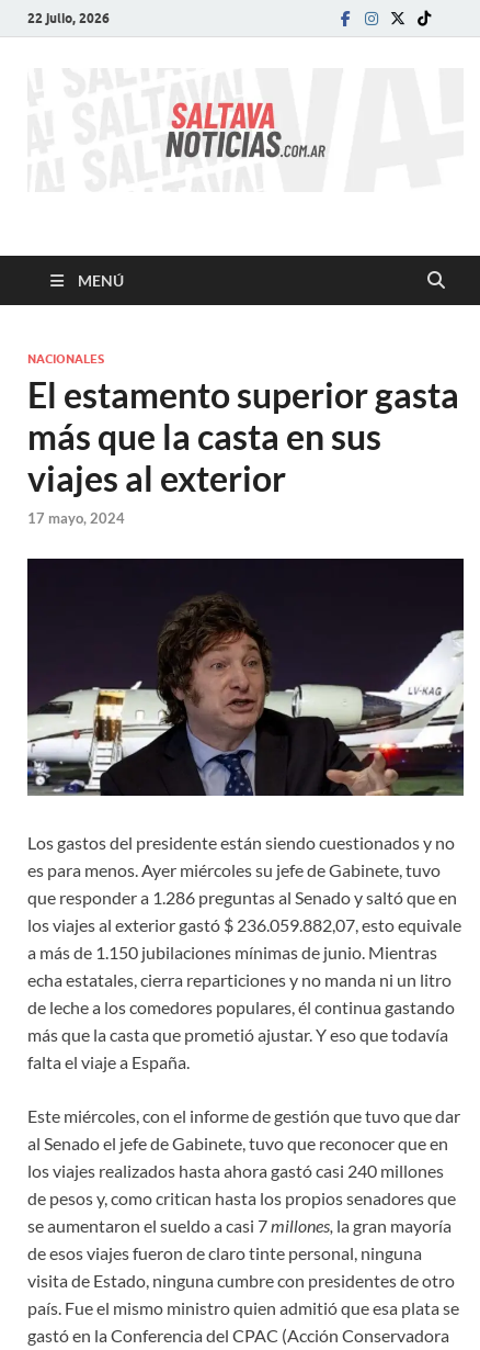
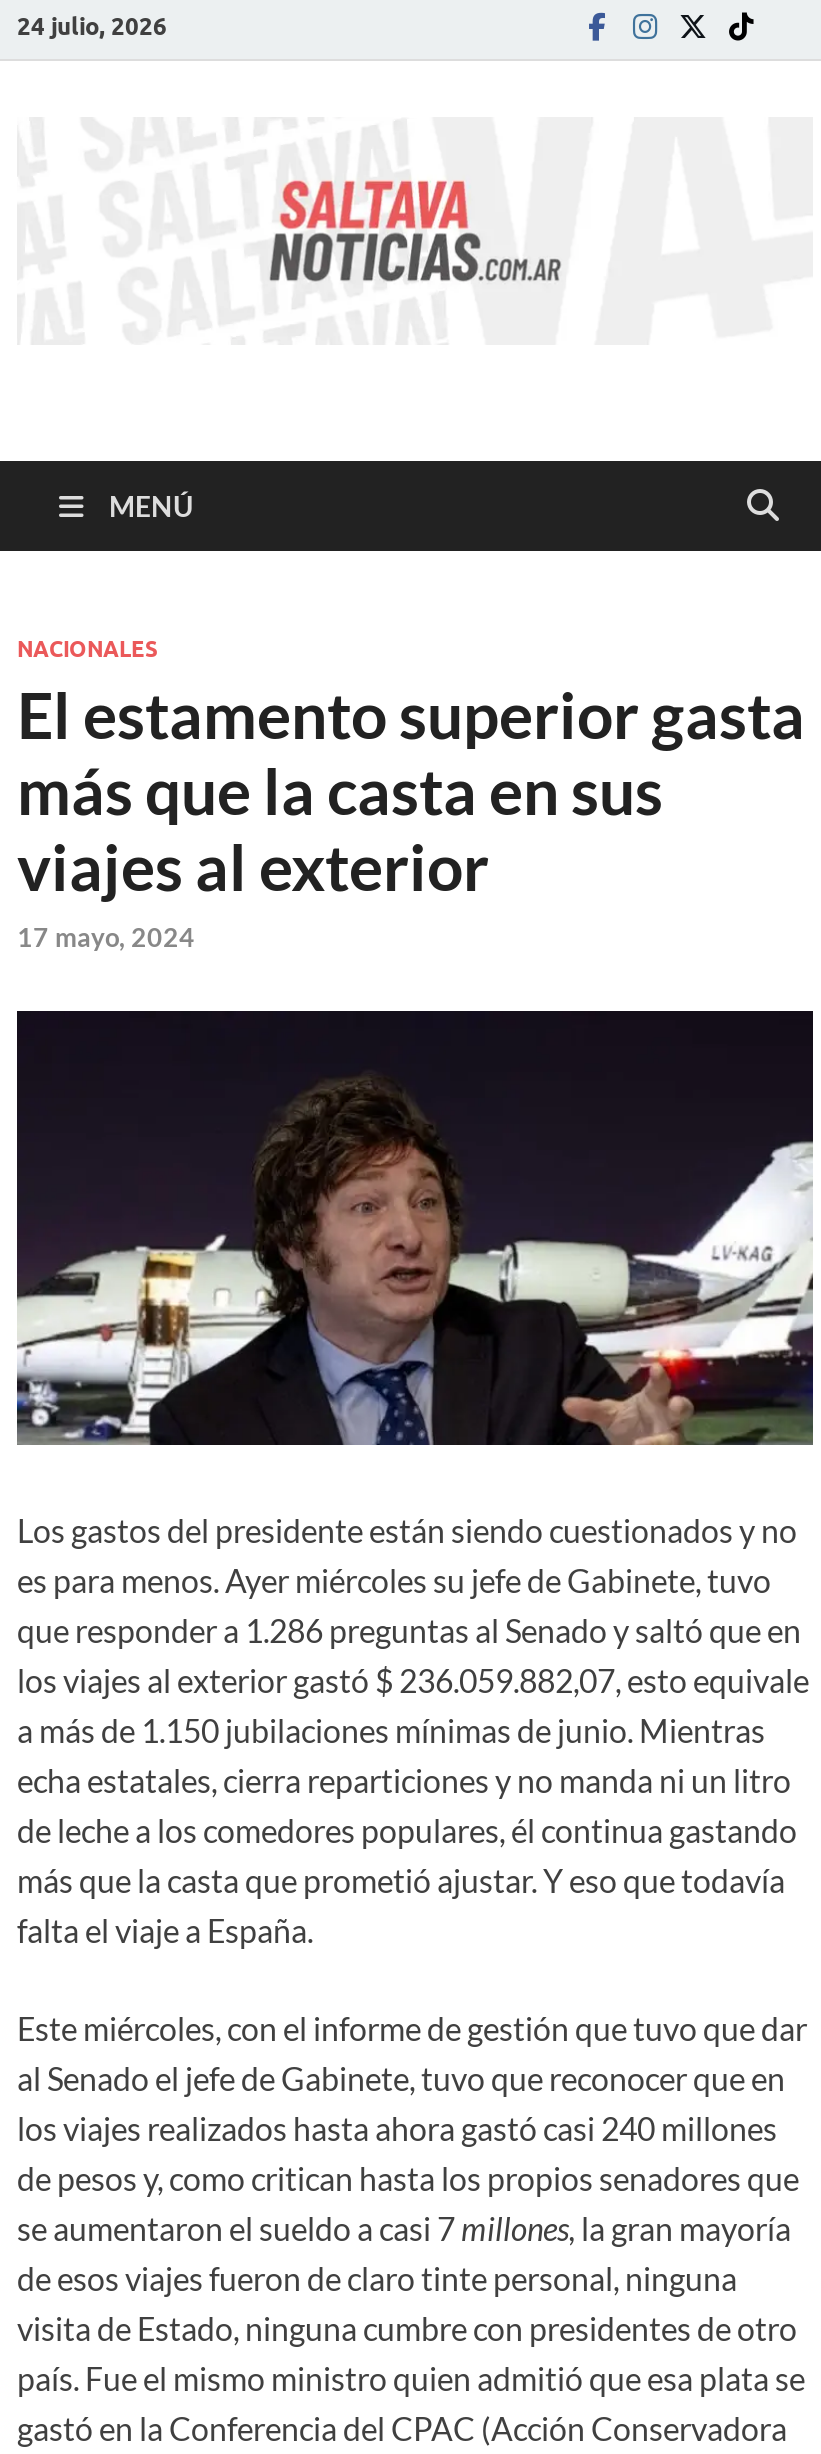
- 22 julio, 2026
+ 24 julio, 2026
